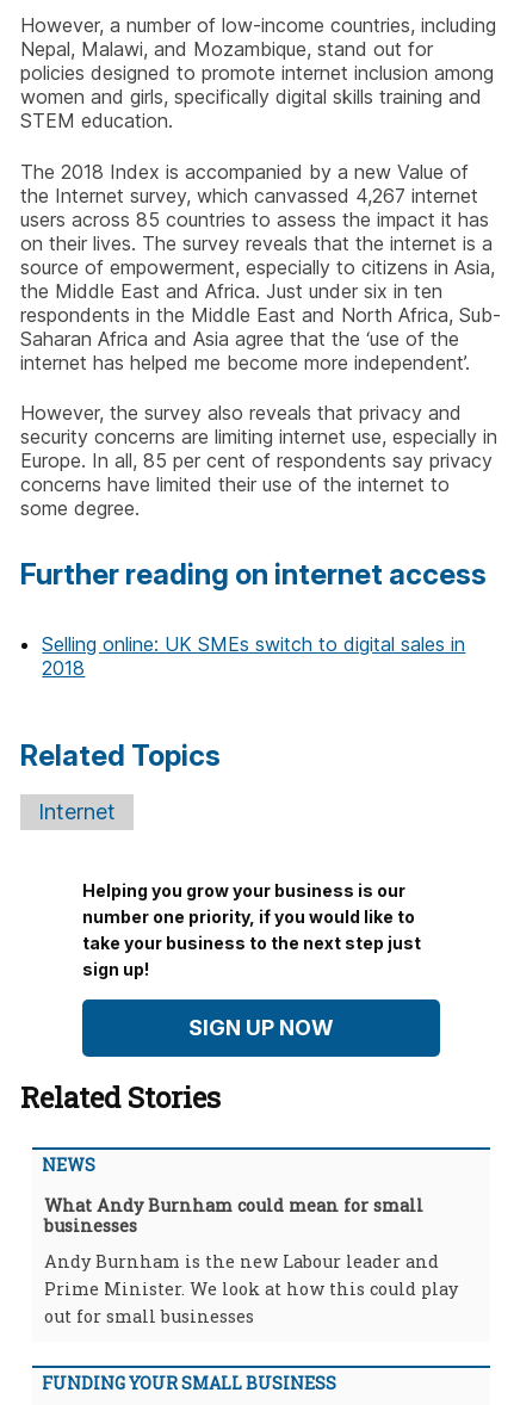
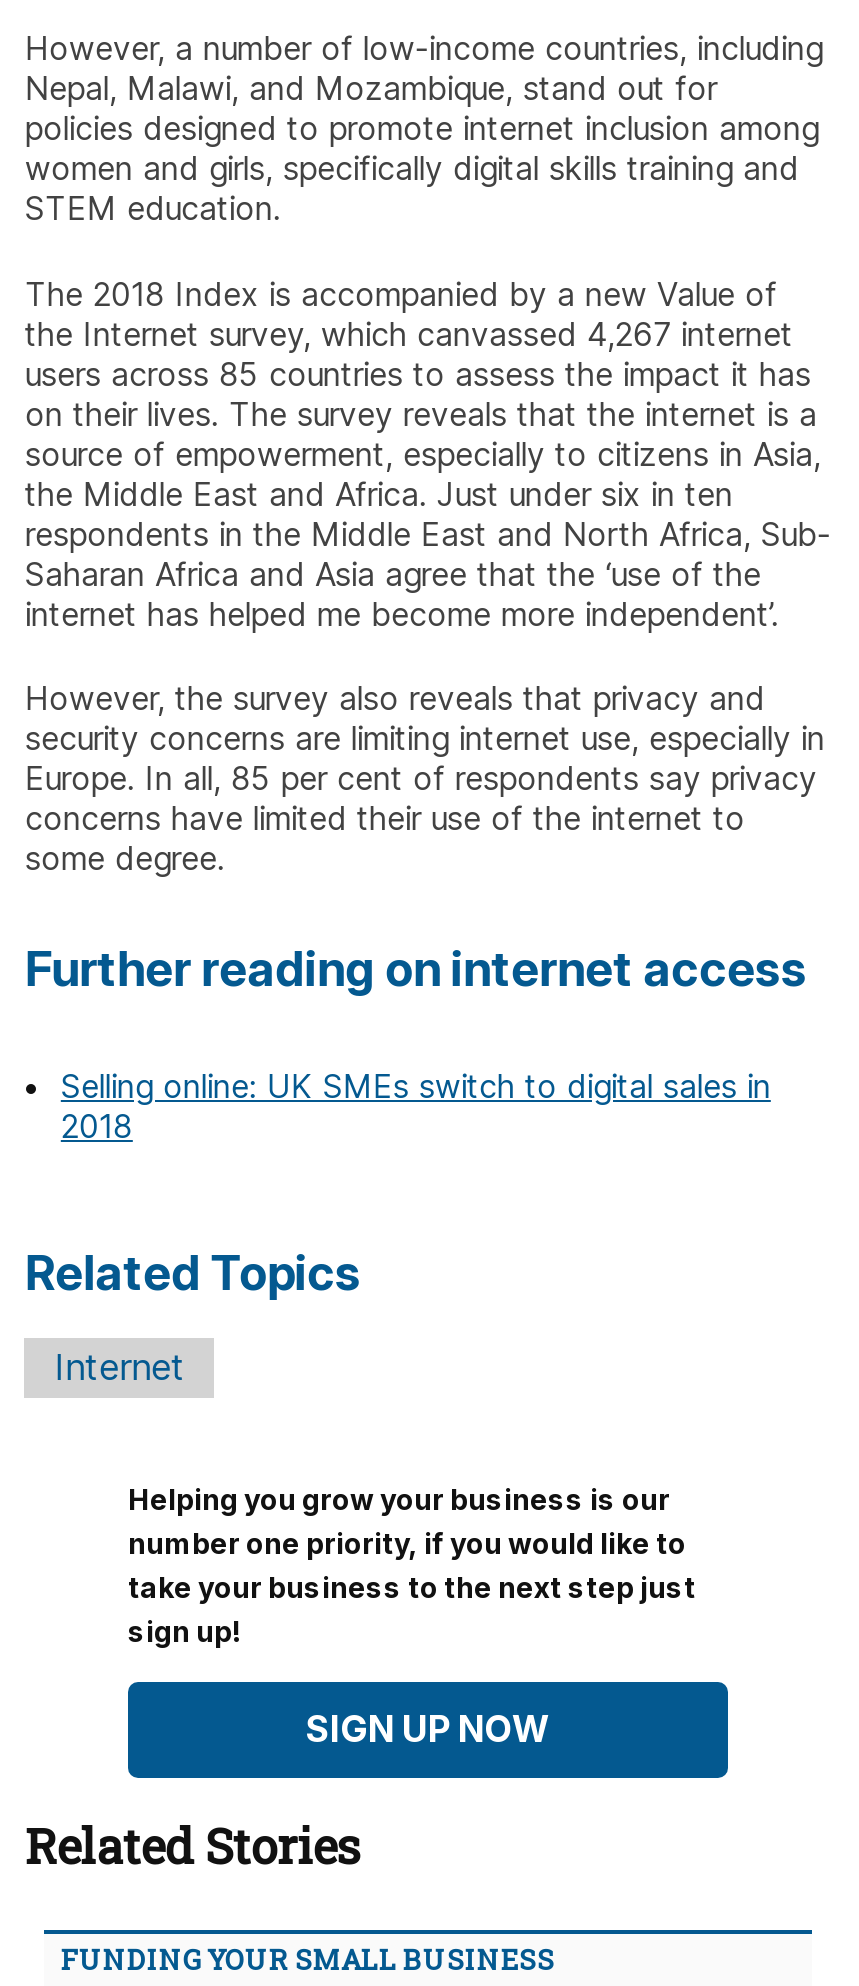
- NEWS
- What Andy Burnham could mean for small
- businesses
- Andy Burnham is the new Labour leader and
- Prime Minister. We look at how this could play
- out for small businesses
